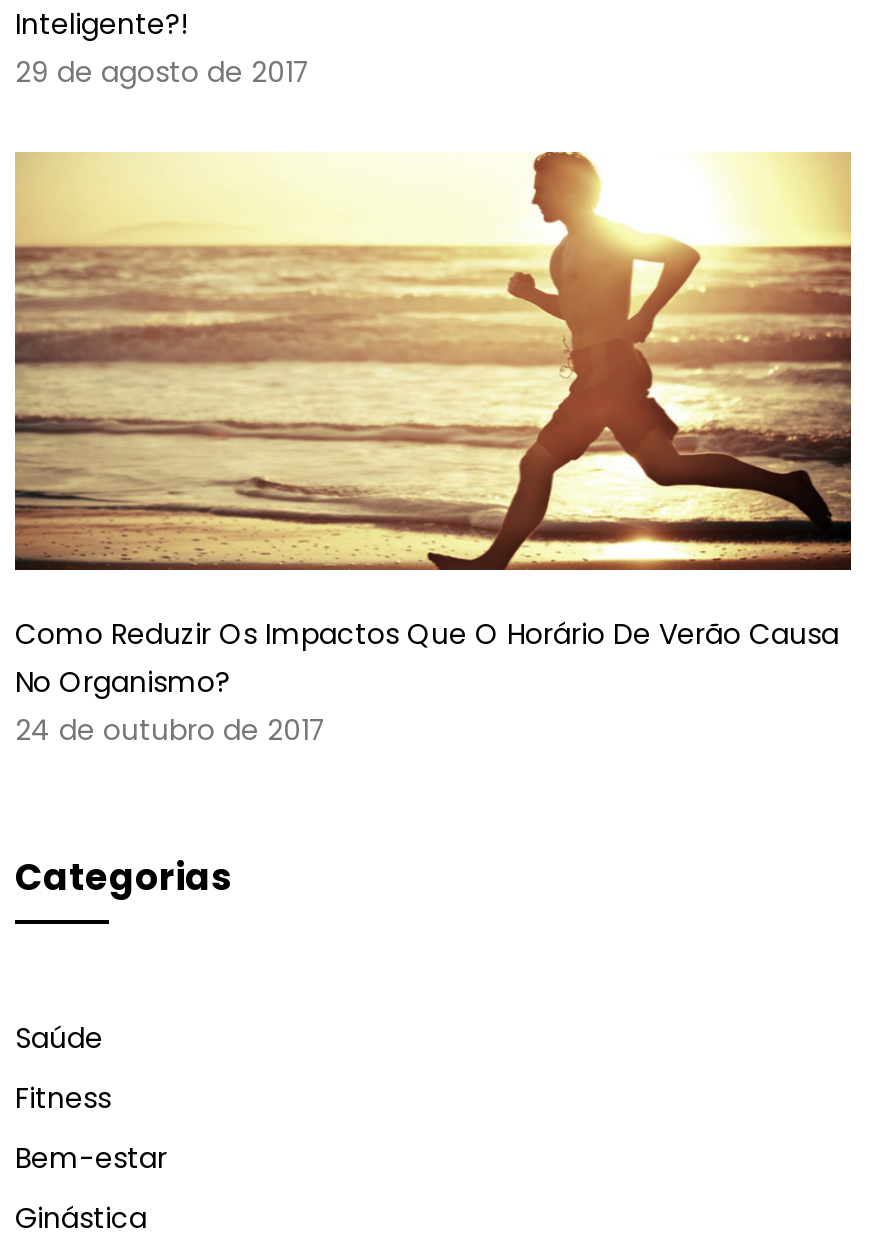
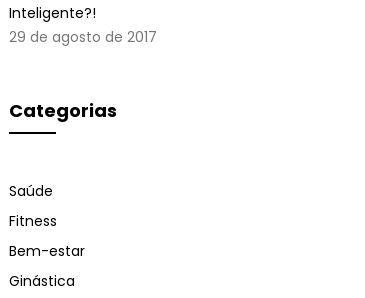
- [image]
- Como Reduzir Os Impactos Que O Horário De Verão Causa
- No Organismo?
- 24 de outubro de 2017
